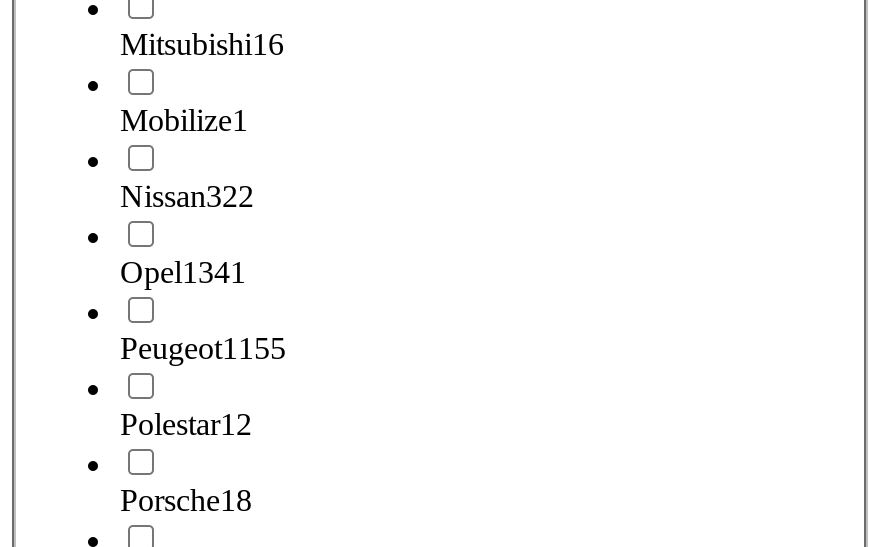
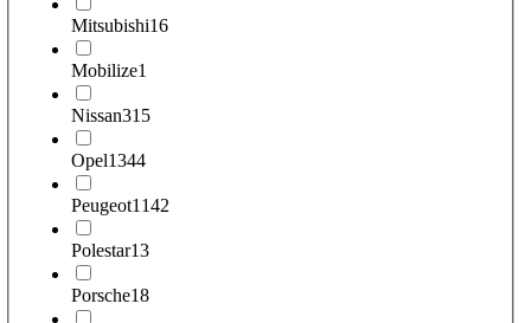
- Nissan322
+ Nissan315

- Opel1341
+ Opel1344

- Peugeot1155
+ Peugeot1142

- Polestar12
+ Polestar13
